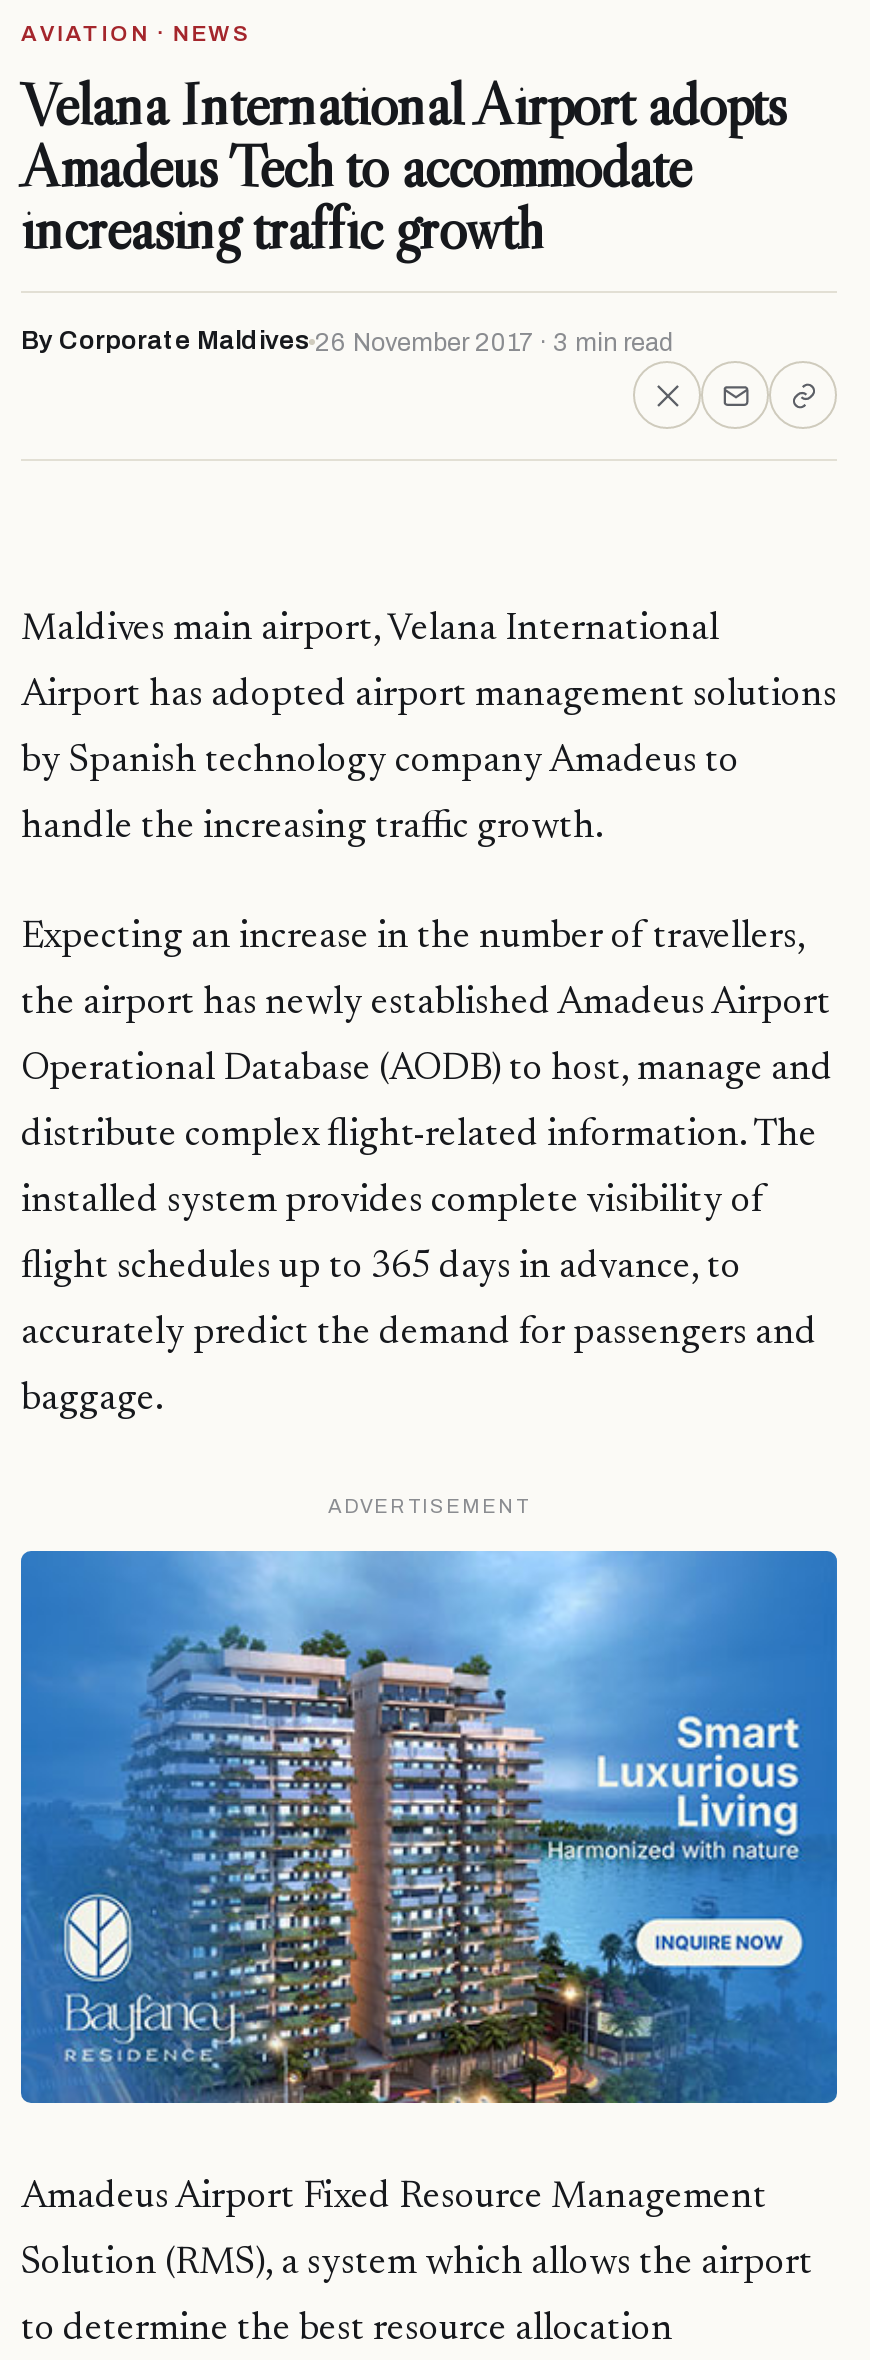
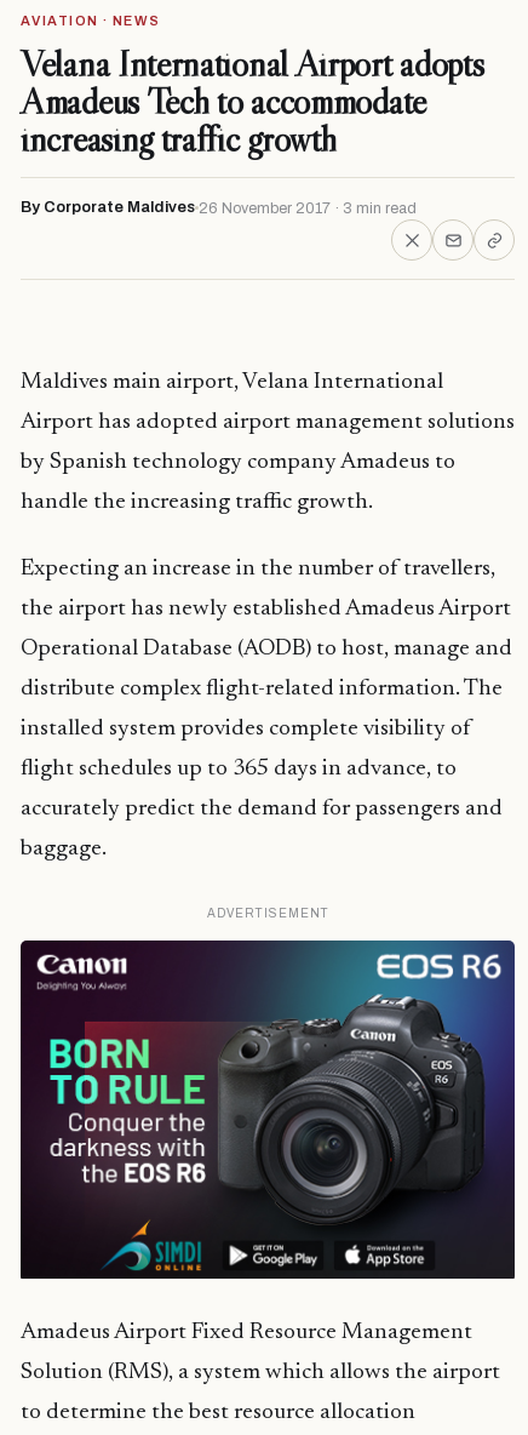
- [image]
+ [image]
